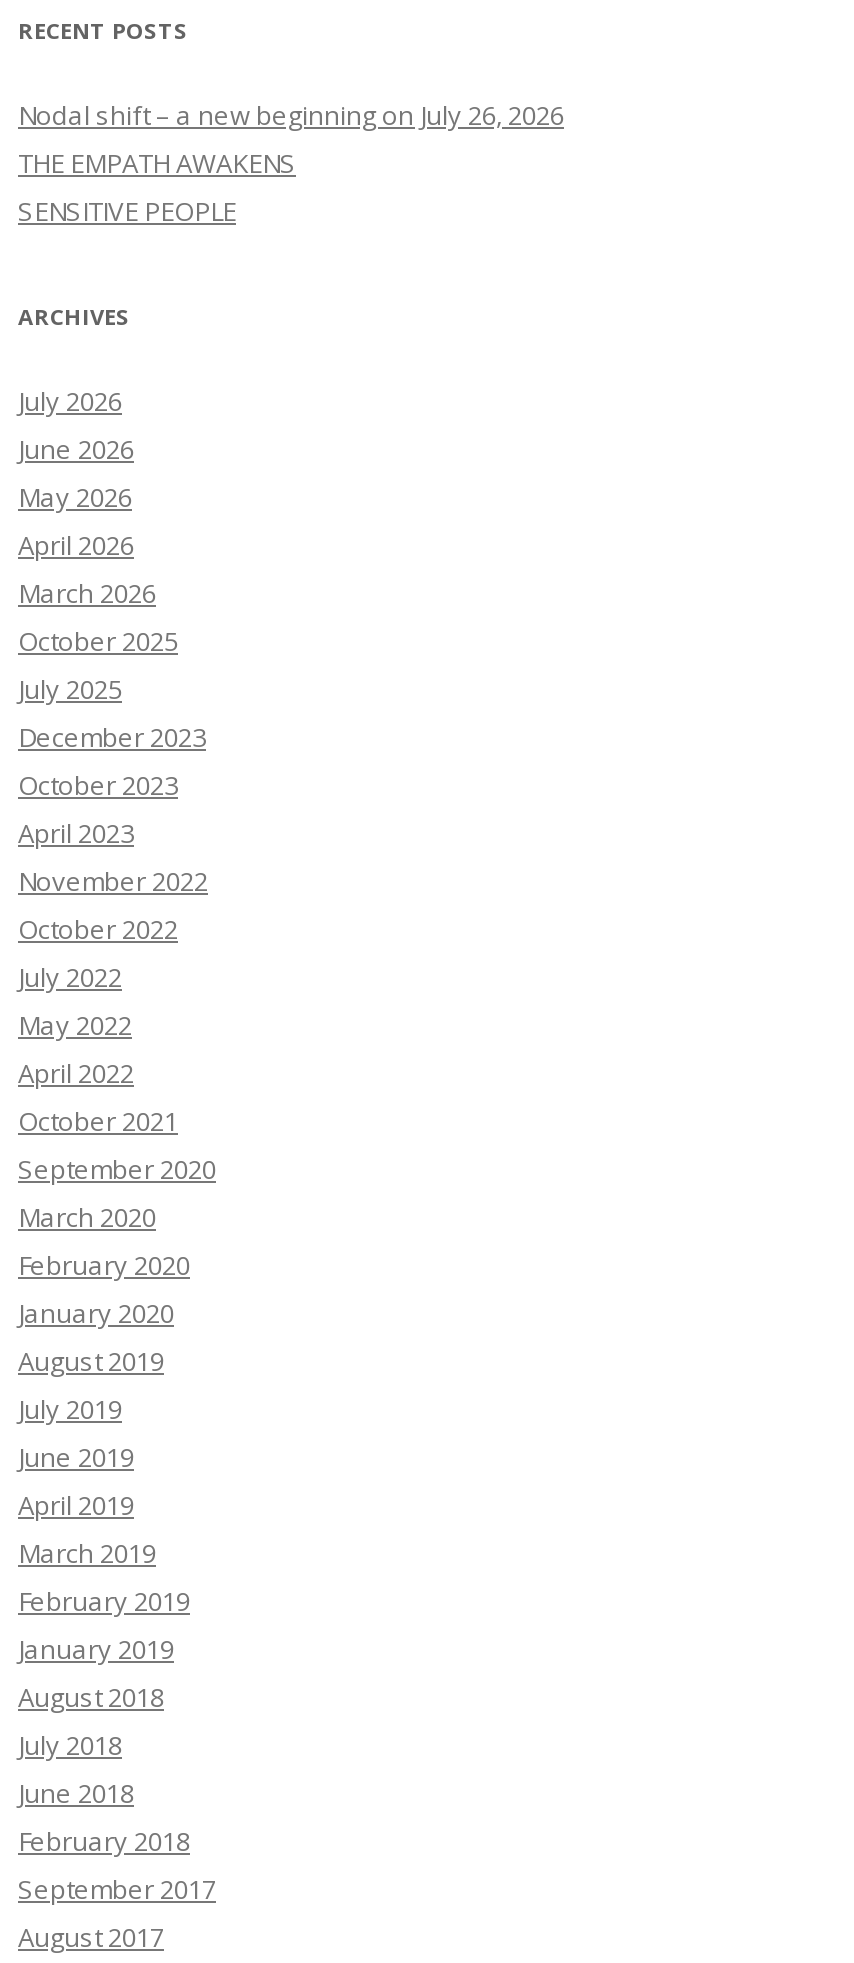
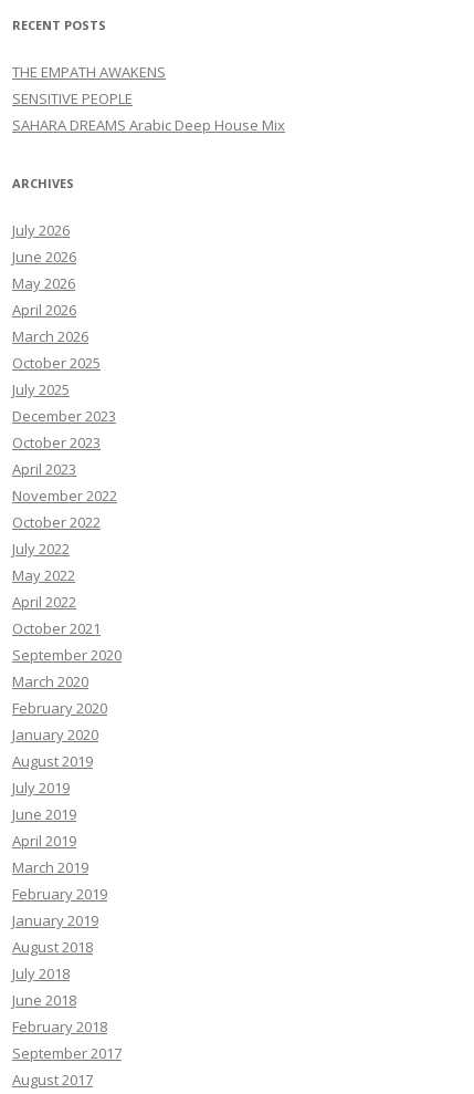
- Nodal shift – a new beginning on July 26, 2026

moved up: THE EMPATH AWAKENS | SENSITIVE PEOPLE

+ SAHARA DREAMS Arabic Deep House Mix
